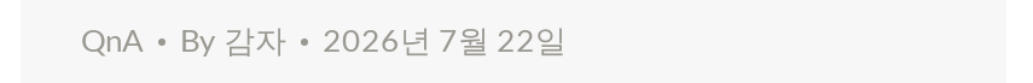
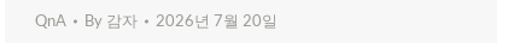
- QnA By 감자 2026년 7월 22일
+ QnA By 감자 2026년 7월 20일
